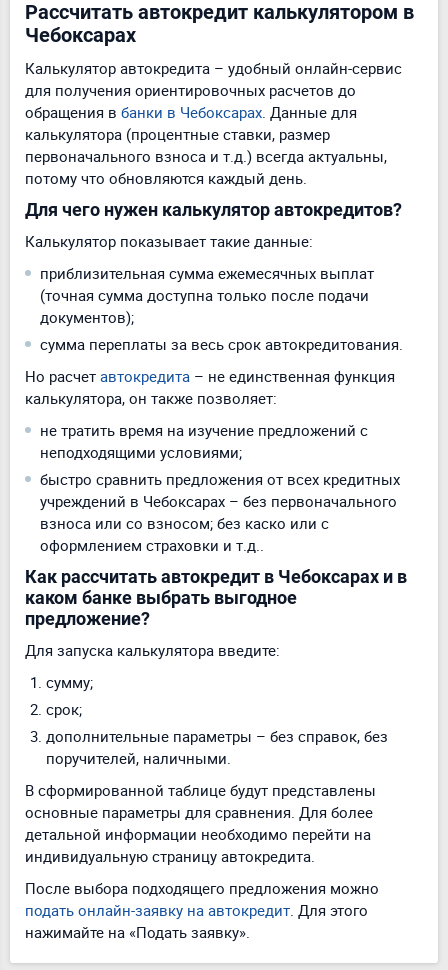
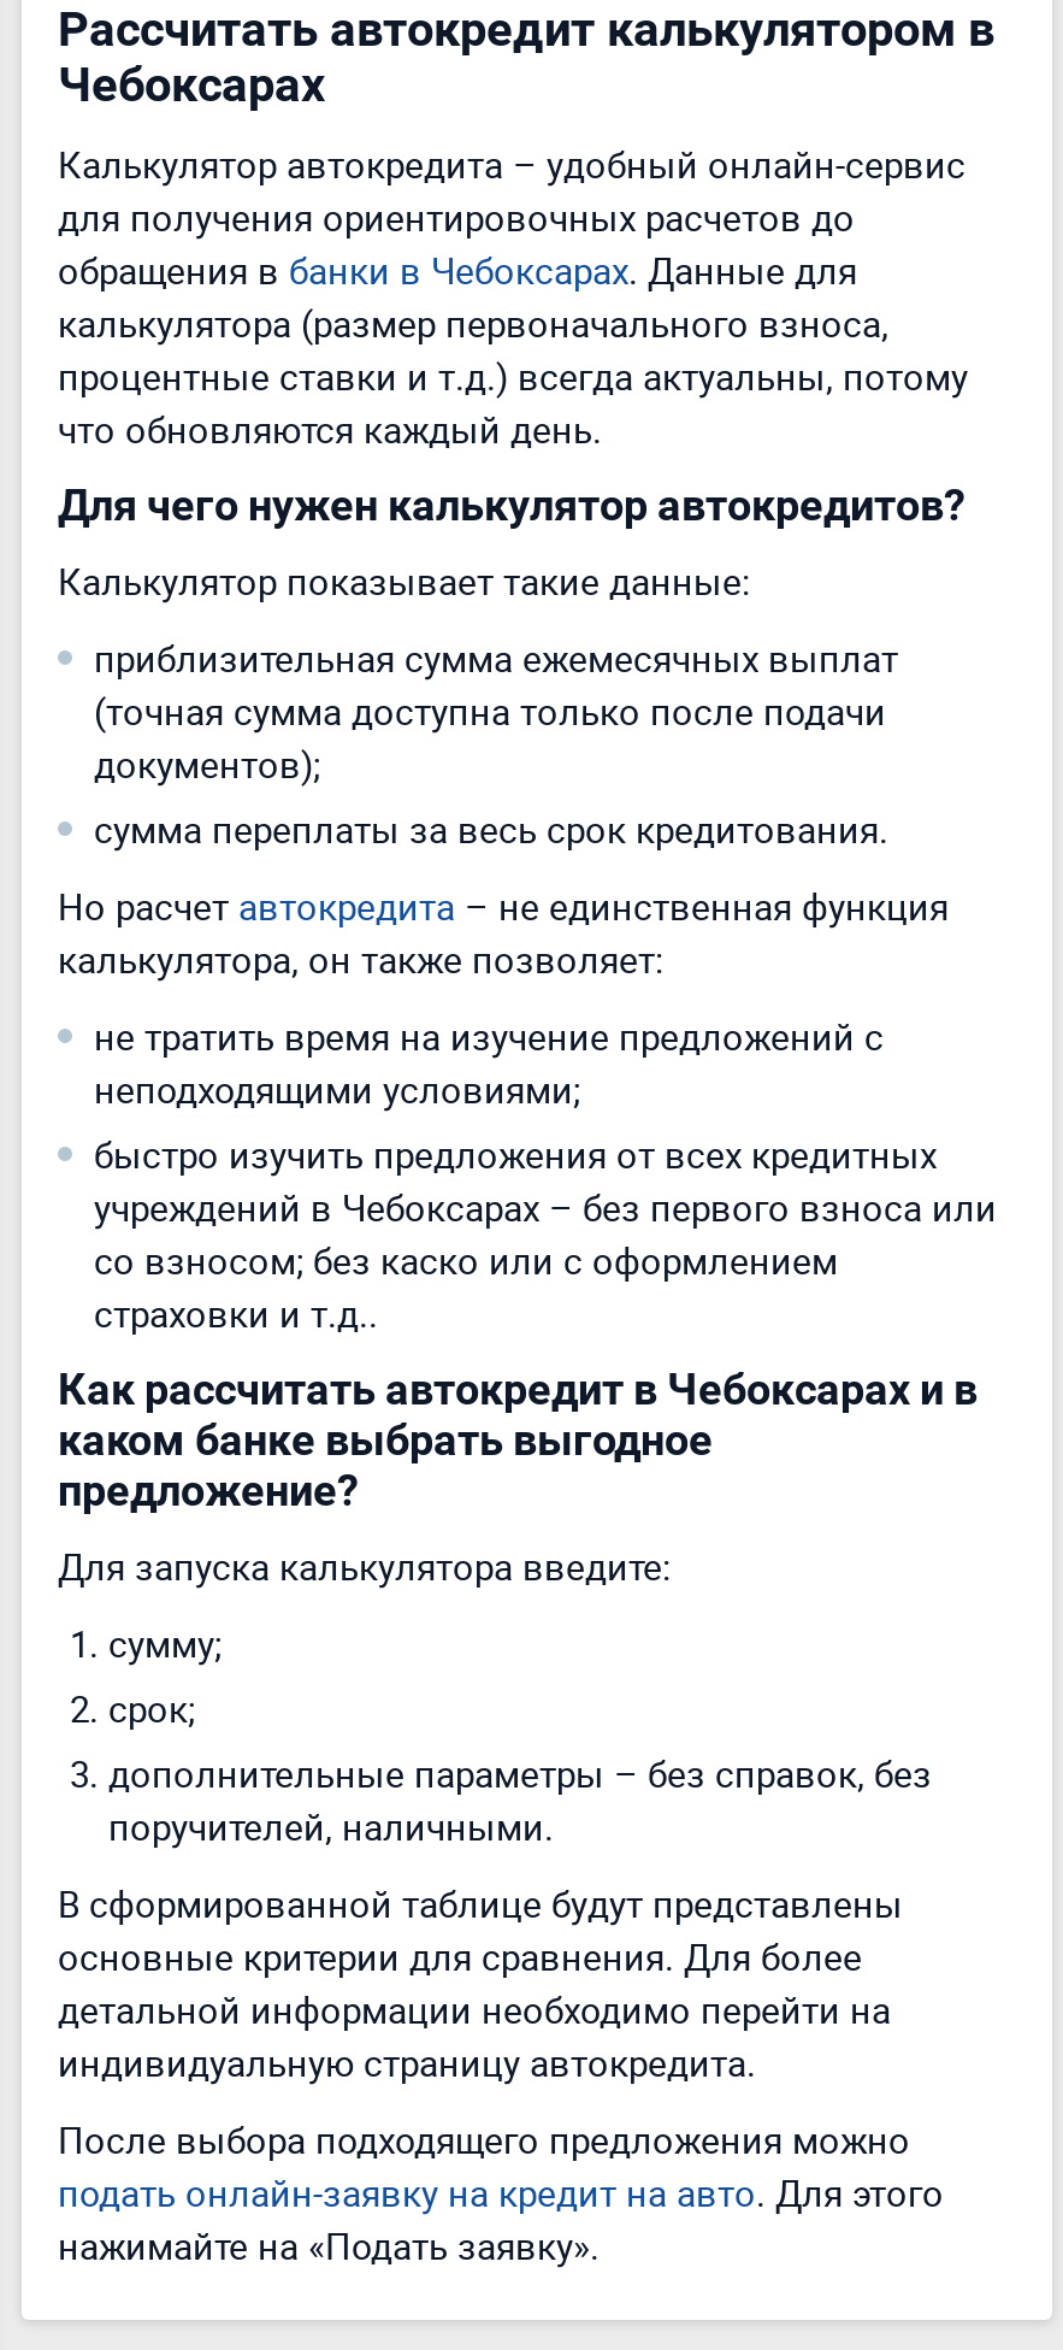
- калькулятора (процентные ставки, размер
- первоначального взноса и т.д.) всегда актуальны,
- потому что обновляются каждый день.
+ калькулятора (размер первоначального взноса,
+ процентные ставки и т.д.) всегда актуальны, потому
+ что обновляются каждый день.

- сумма переплаты за весь срок автокредитования.
+ сумма переплаты за весь срок кредитования.

- быстро сравнить предложения от всех кредитных
- учреждений в Чебоксарах – без первоначального
- взноса или со взносом; без каско или с
- оформлением страховки и т.д..
+ быстро изучить предложения от всех кредитных
+ учреждений в Чебоксарах – без первого взноса или
+ со взносом; без каско или с оформлением
+ страховки и т.д..

- основные параметры для сравнения. Для более
+ основные критерии для сравнения. Для более

- подать онлайн-заявку на автокредит. Для этого
+ подать онлайн-заявку на кредит на авто. Для этого
